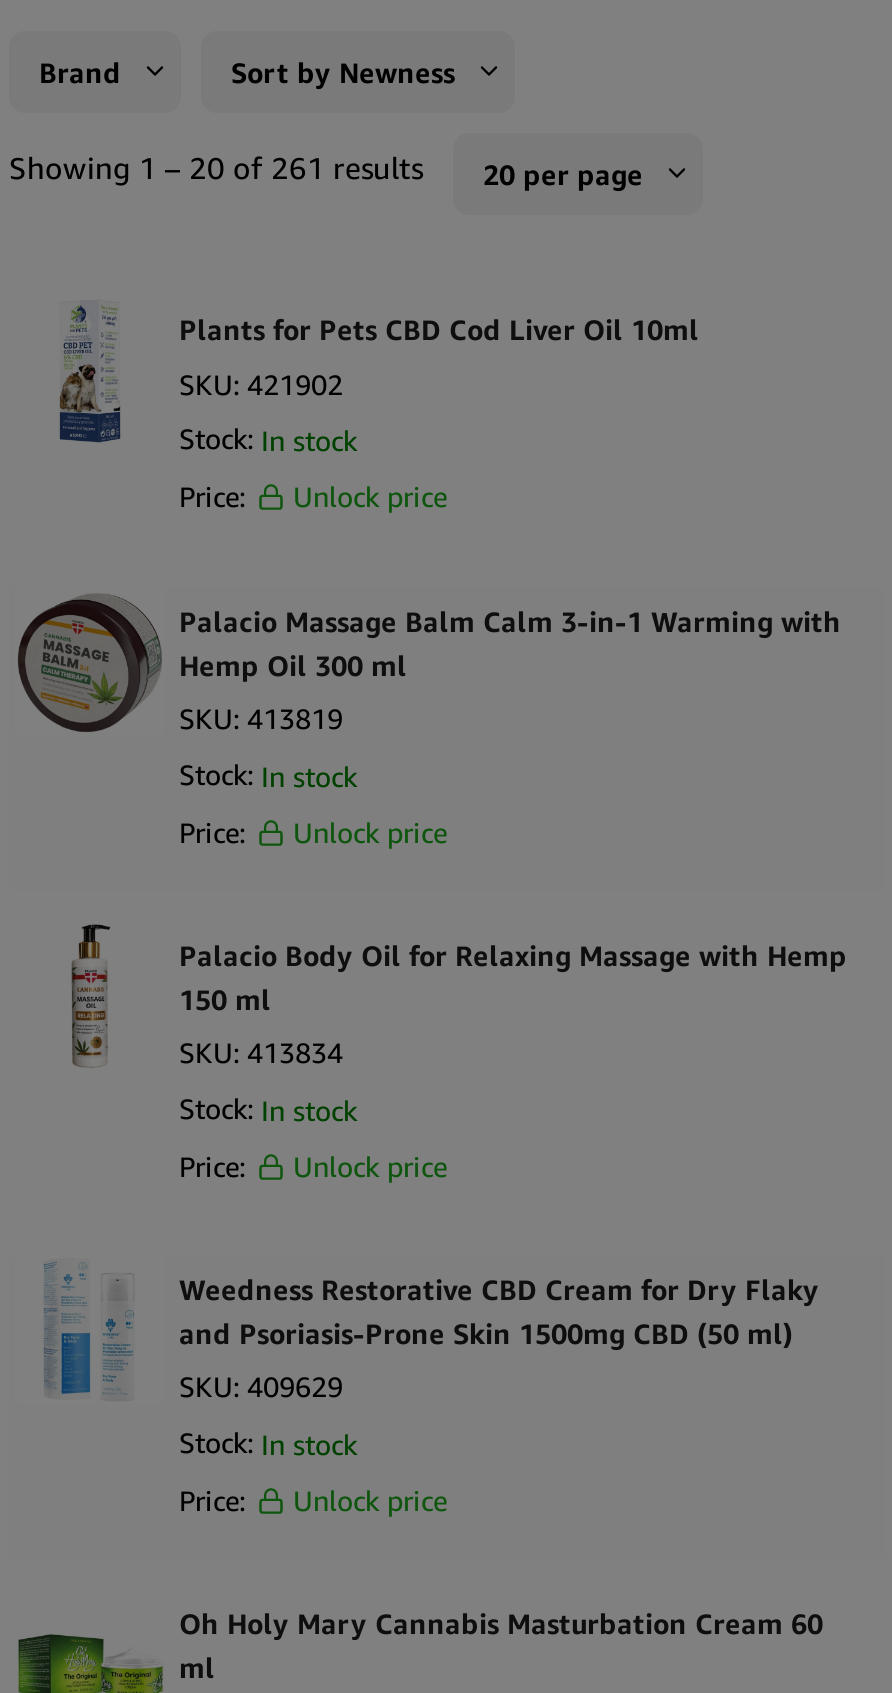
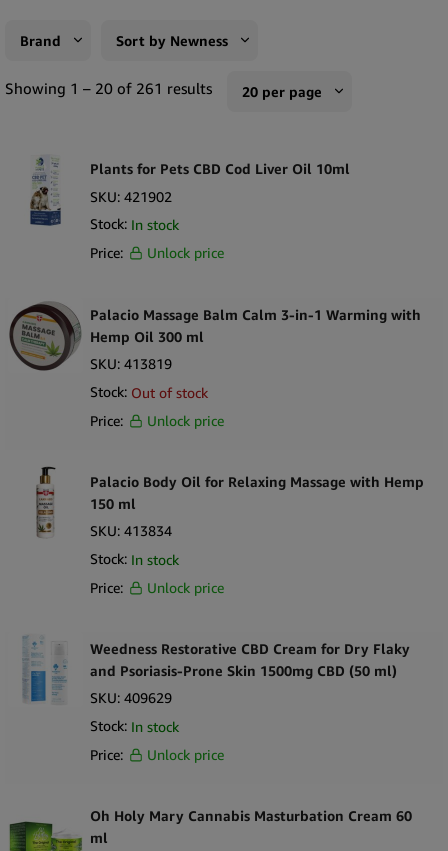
- Stock: In stock
+ Stock: Out of stock
